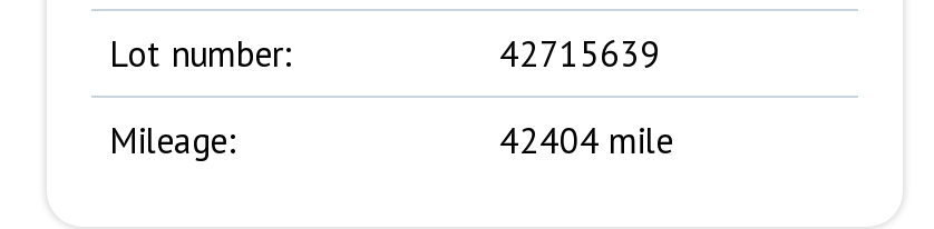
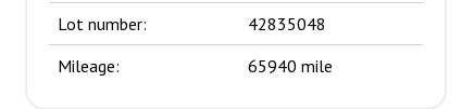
- 42715639
+ 42835048

- 42404 mile
+ 65940 mile
